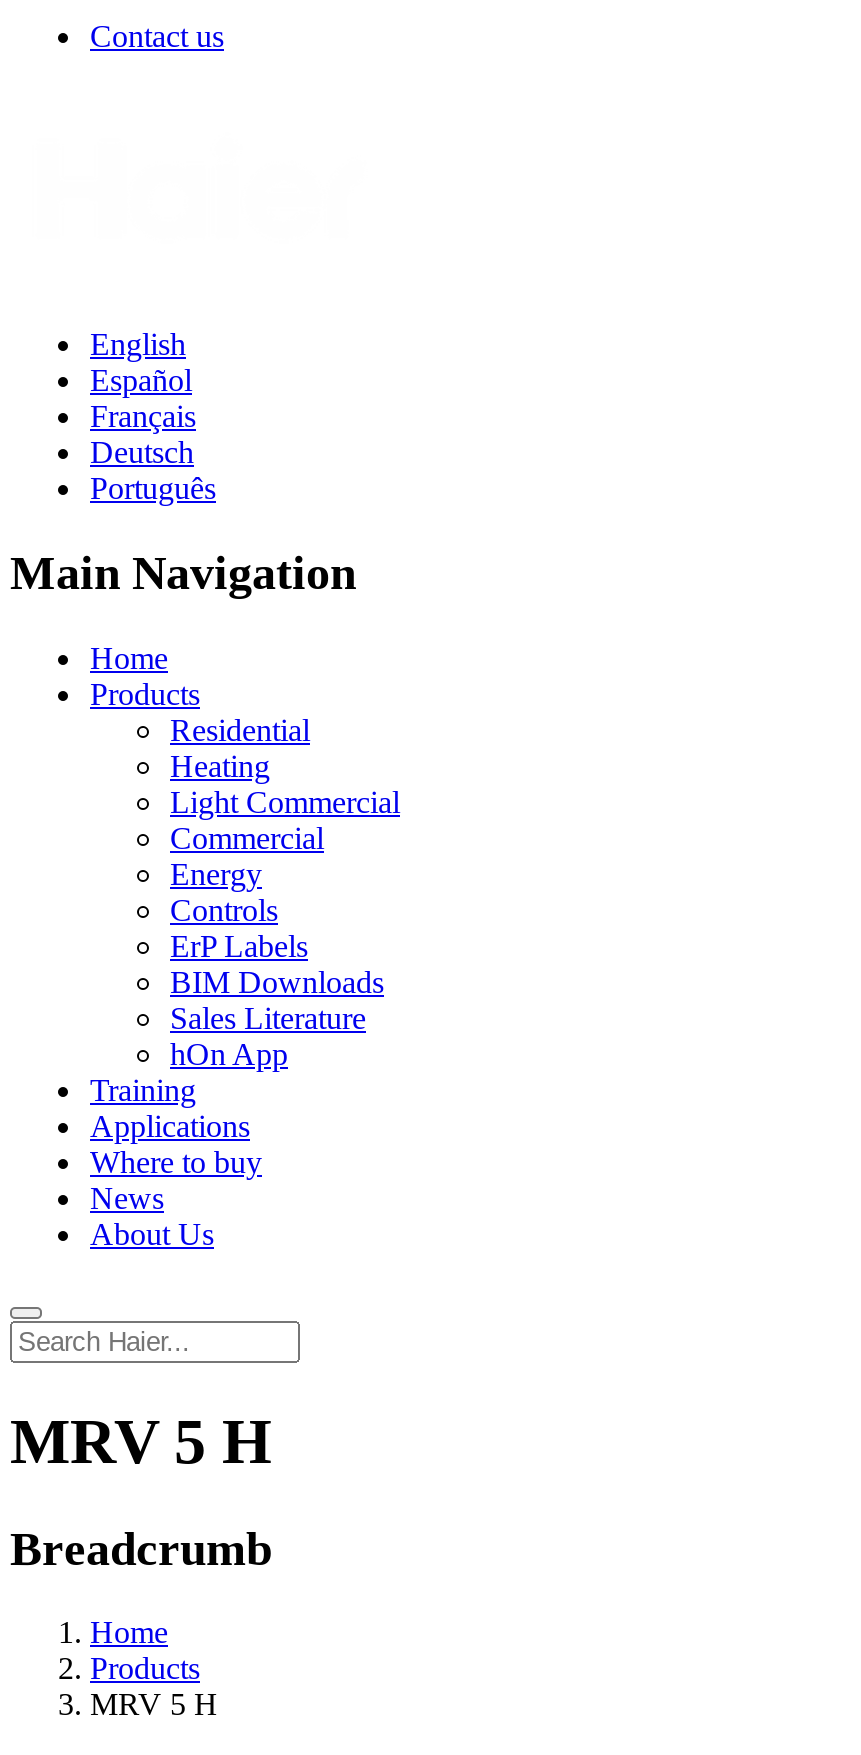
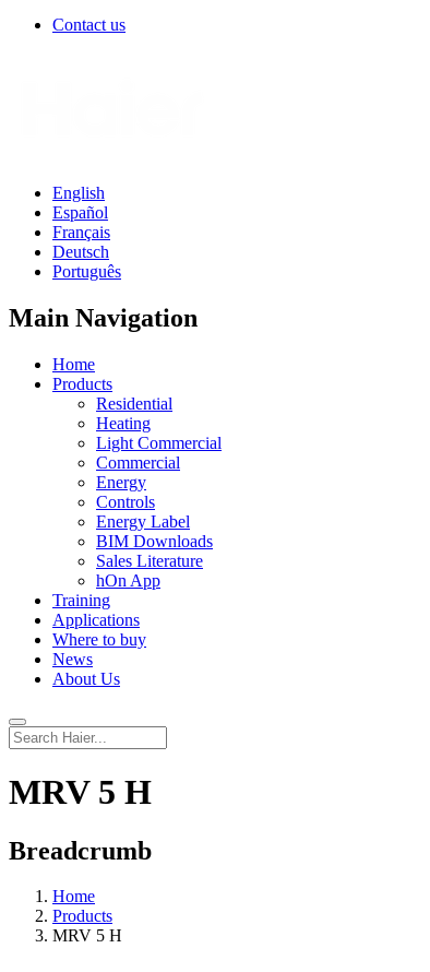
- ErP Labels
+ Energy Label
